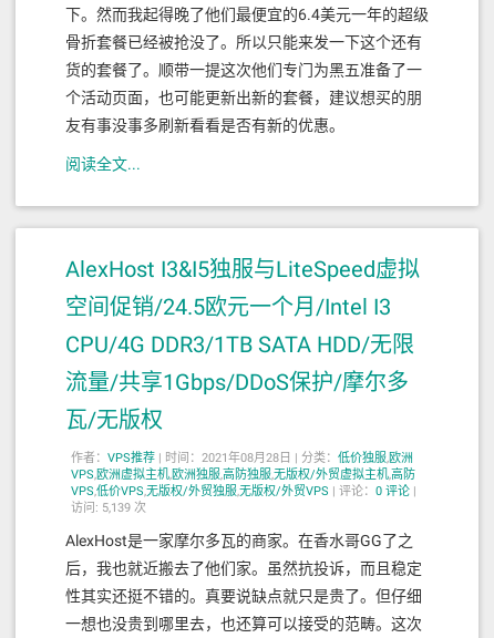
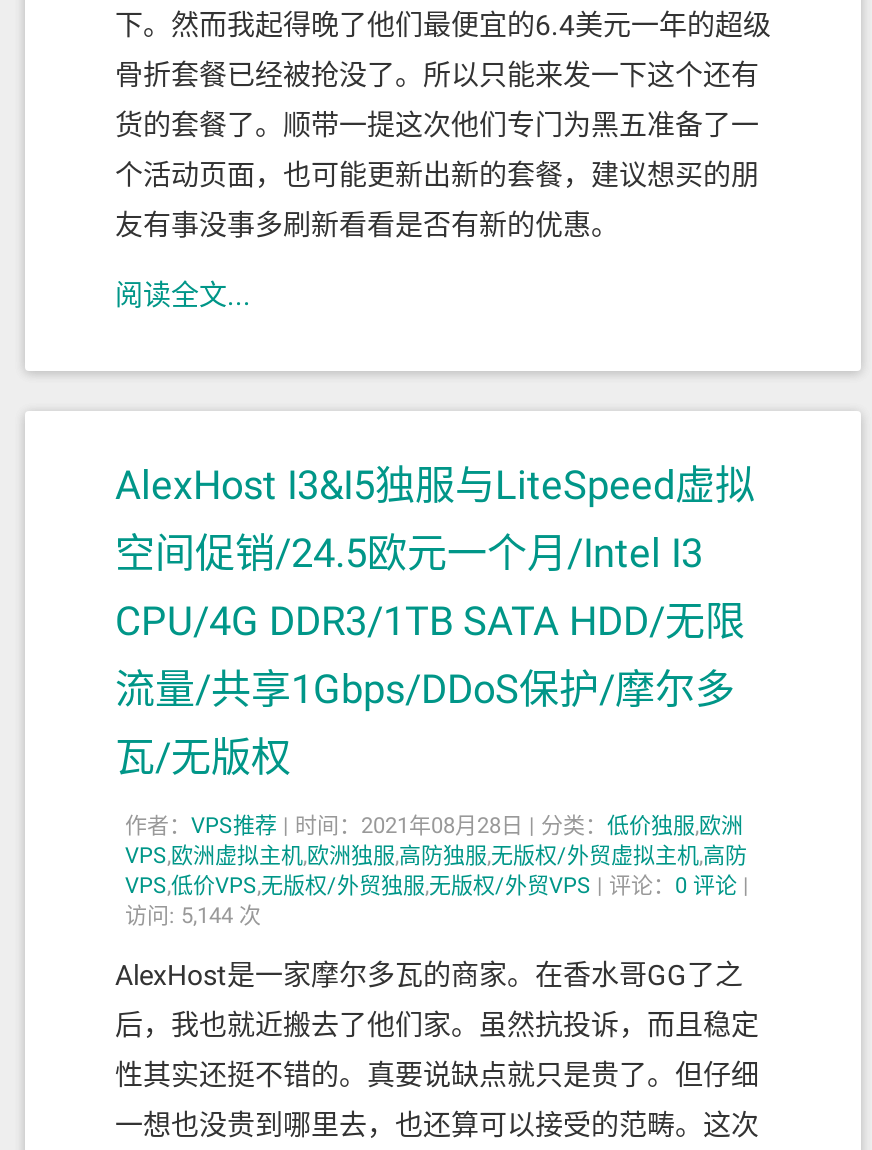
- 访问: 5,139 次
+ 访问: 5,144 次
